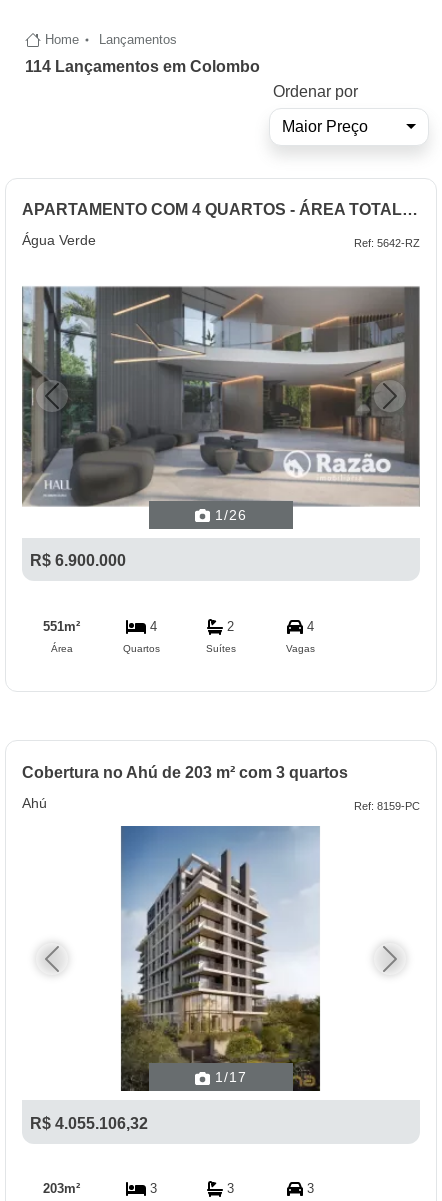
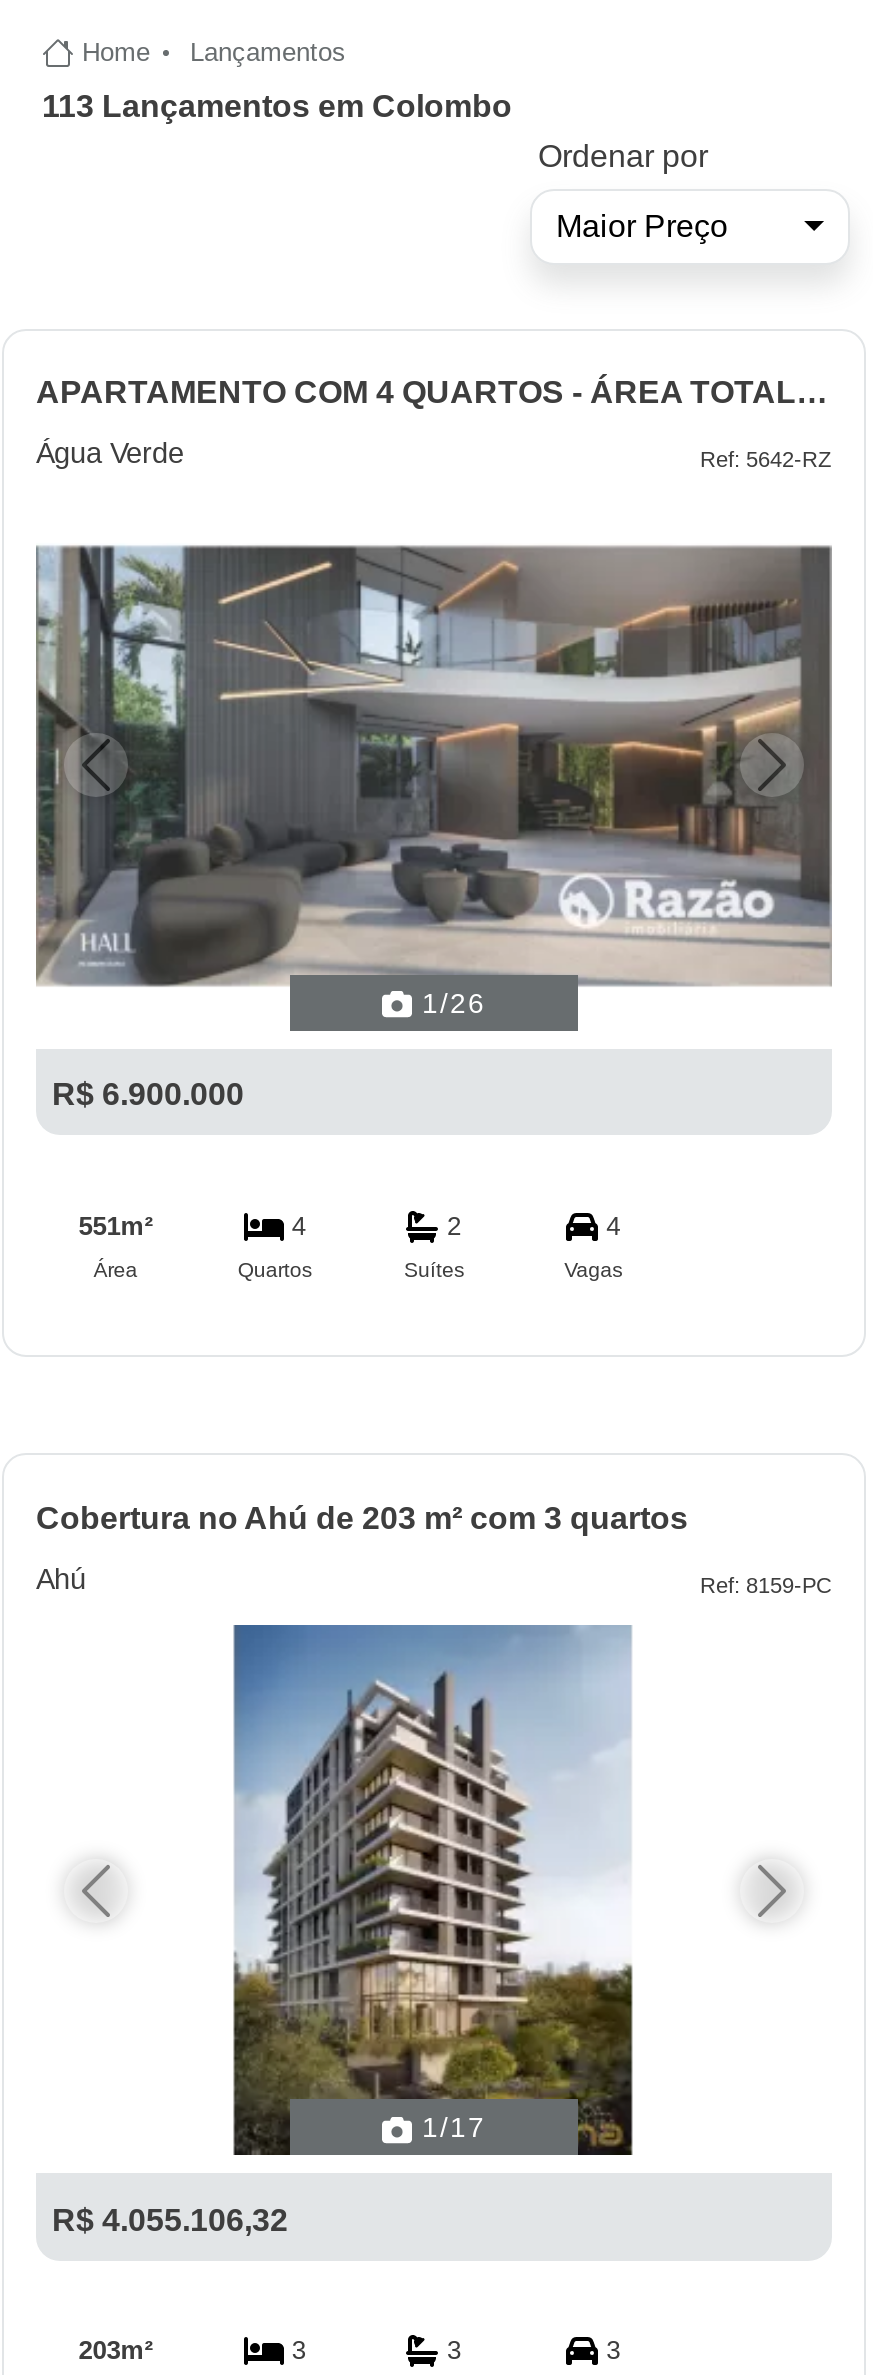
- 114 Lançamentos em Colombo
+ 113 Lançamentos em Colombo
